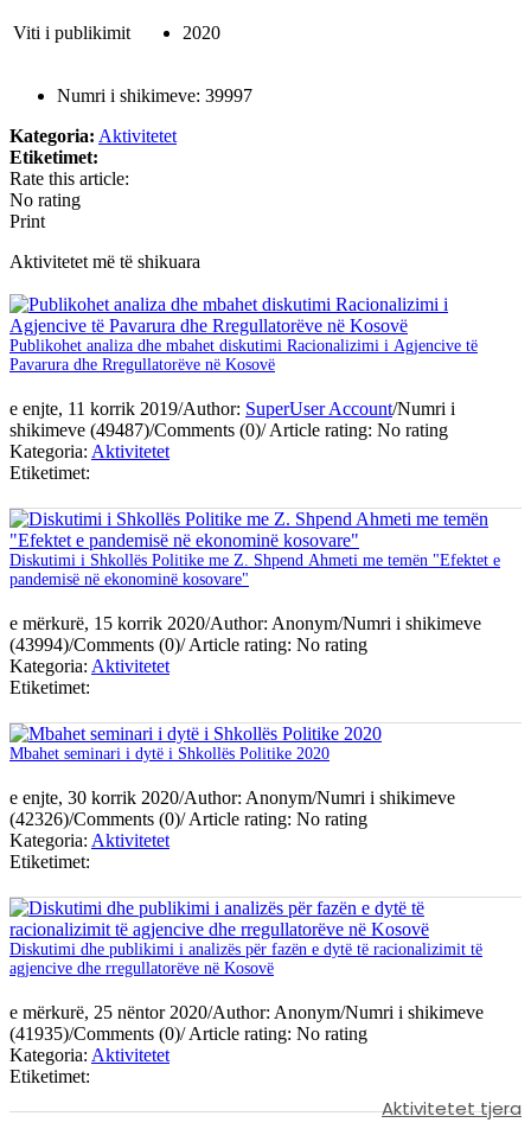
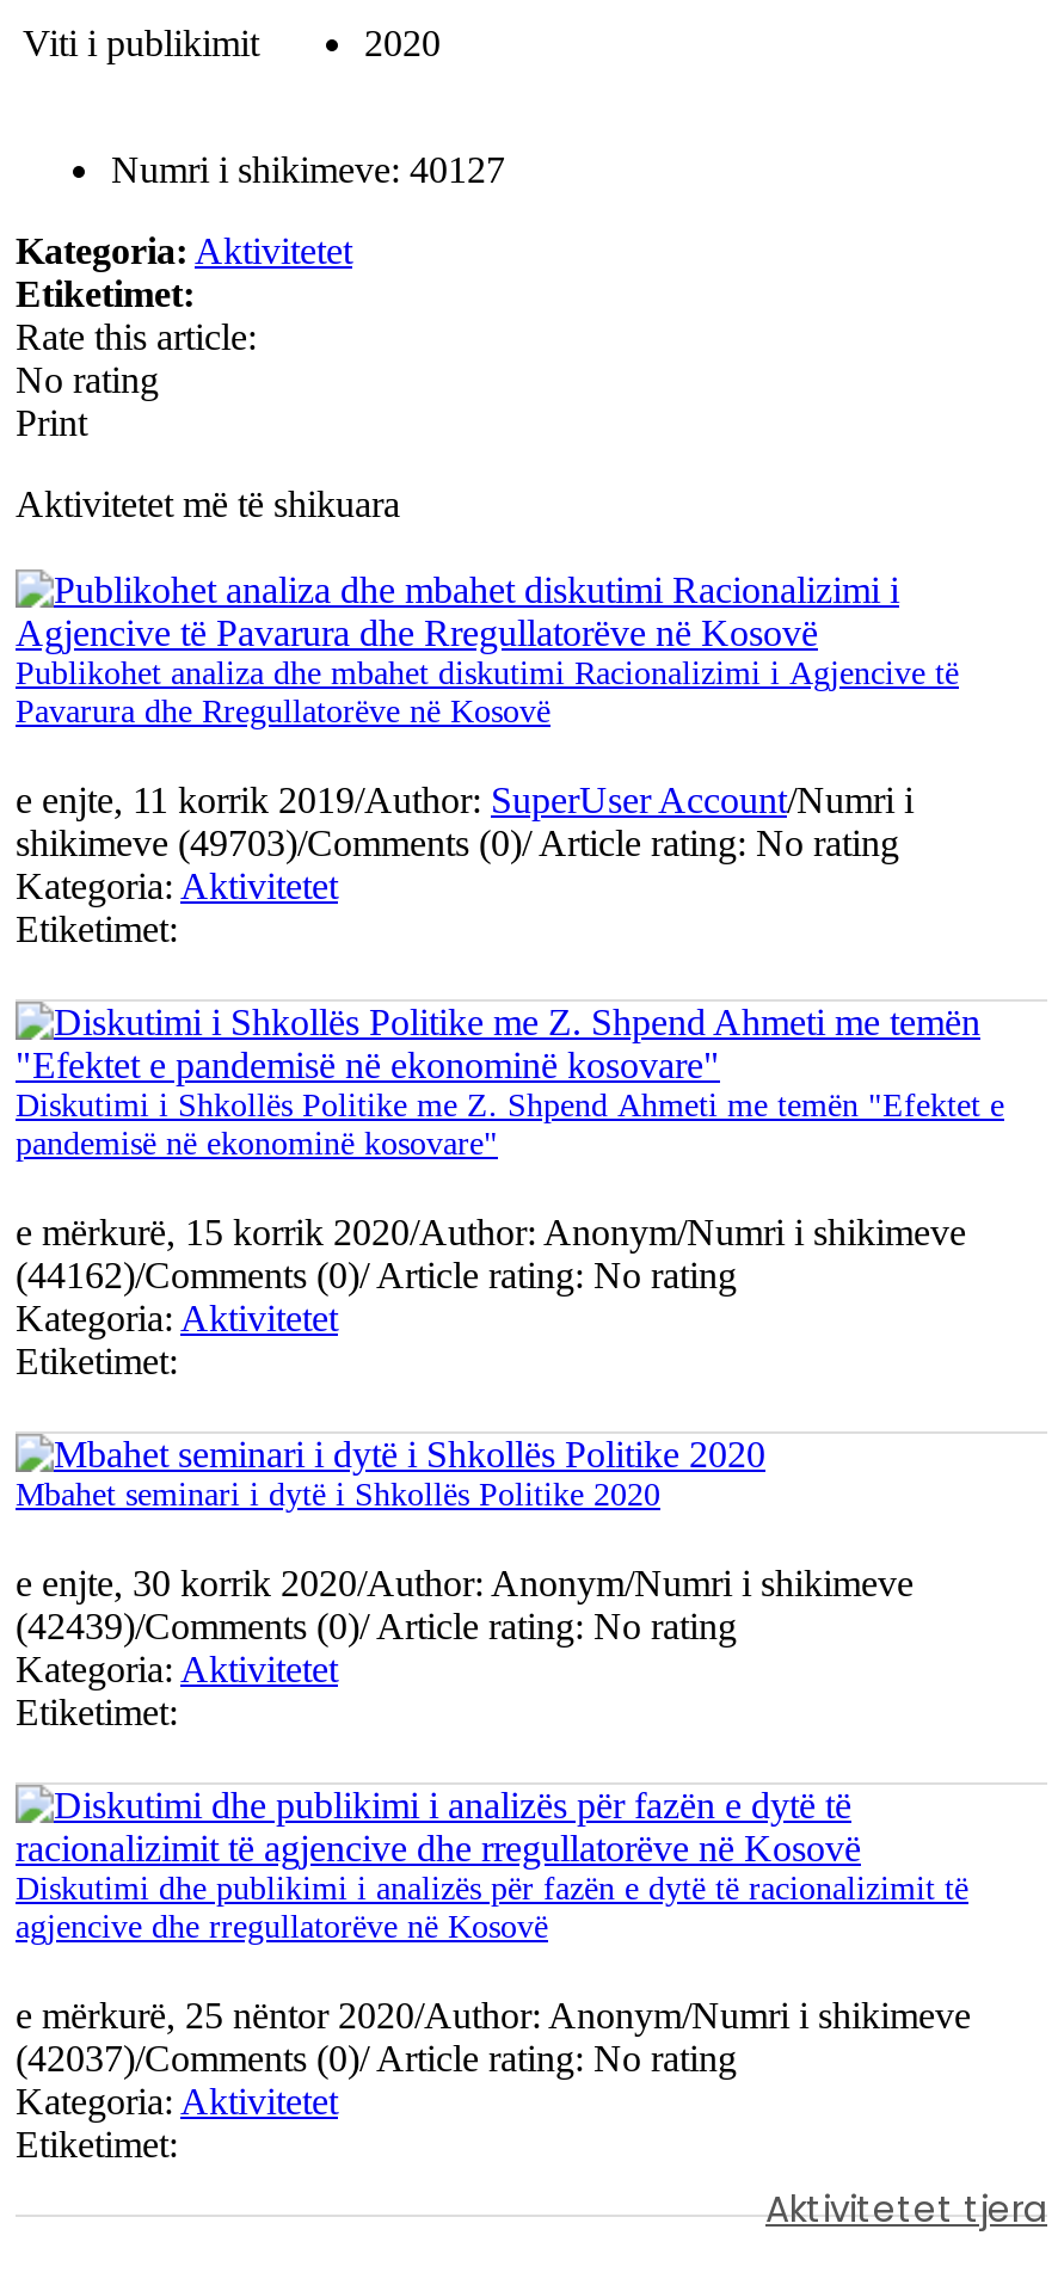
- Numri i shikimeve: 39997
+ Numri i shikimeve: 40127

- shikimeve (49487)/Comments (0)/Article rating: No rating
+ shikimeve (49703)/Comments (0)/Article rating: No rating

- (43994)/Comments (0)/ Article rating: No rating
+ (44162)/Comments (0)/ Article rating: No rating

- (42326)/Comments (0)/ Article rating: No rating
+ (42439)/Comments (0)/ Article rating: No rating

- (41935)/Comments (0)/ Article rating: No rating
+ (42037)/Comments (0)/ Article rating: No rating
